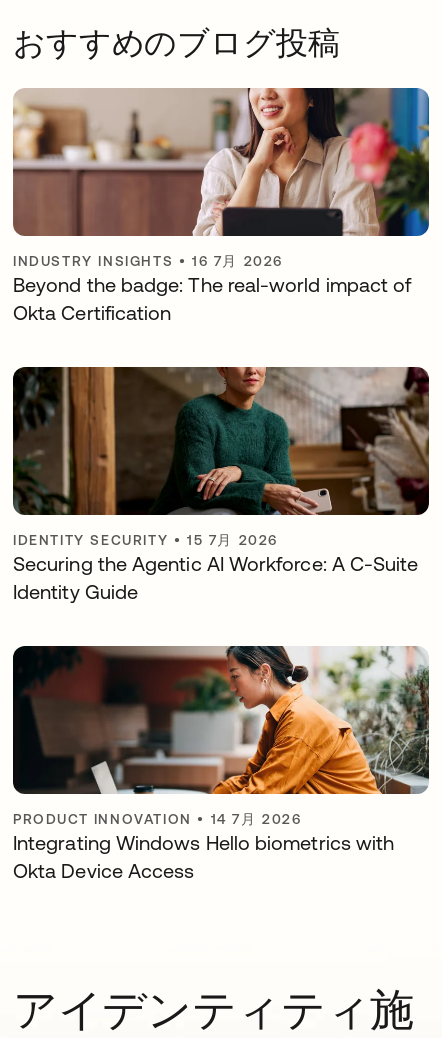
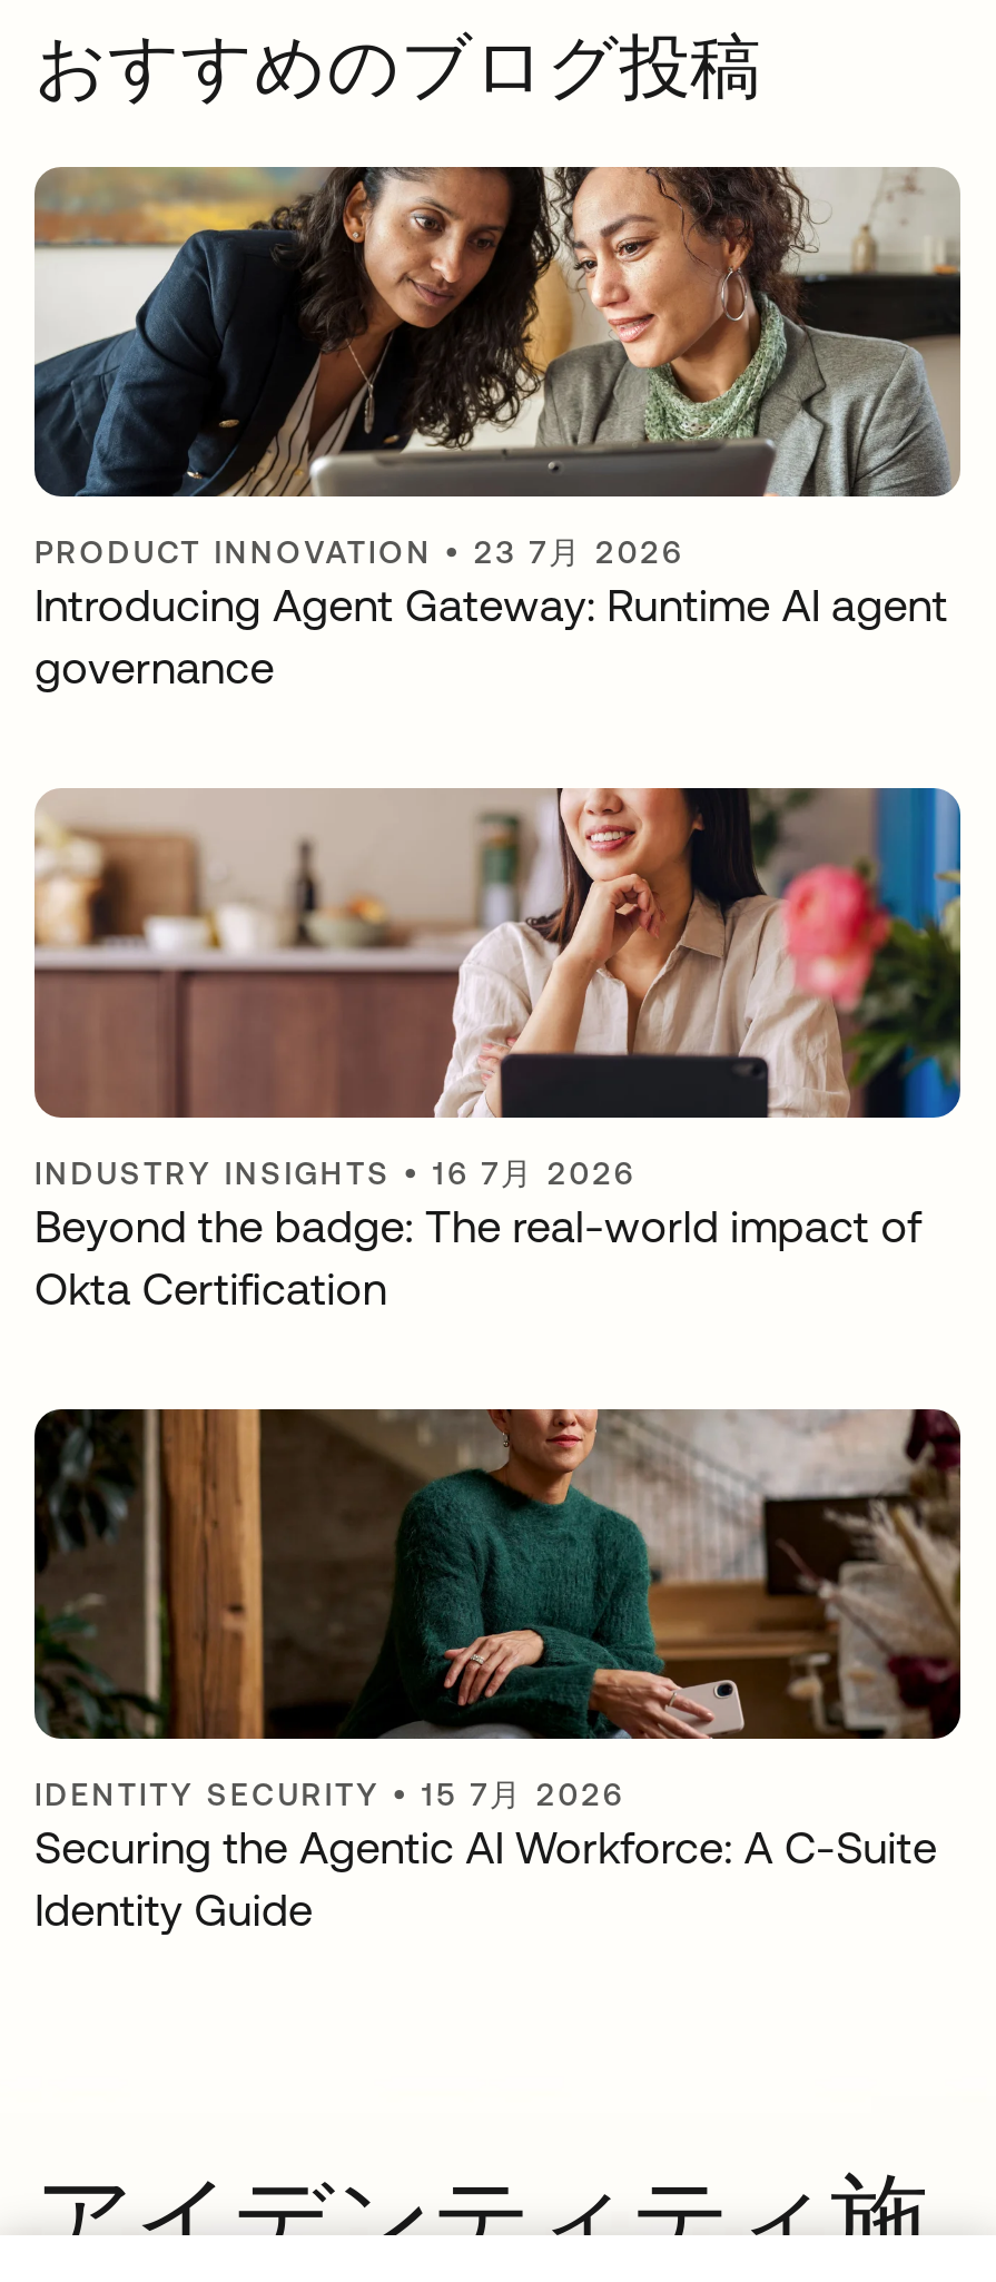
+ [image]
+ PRODUCT INNOVATION • 23 7月 2026
+ Introducing Agent Gateway: Runtime AI agent
+ governance

moved down: [image] | INDUSTRY INSIGHTS • 16 7月 2026 | Beyond the badge: The real-world impact of | Okta Certification | IDENTITY SECURITY • 15 7月 2026 | Securing the Agentic AI Workforce: A C-Suite | Identity Guide

- [image]
- PRODUCT INNOVATION • 14 7月 2026
- Integrating Windows Hello biometrics with
- Okta Device Access
